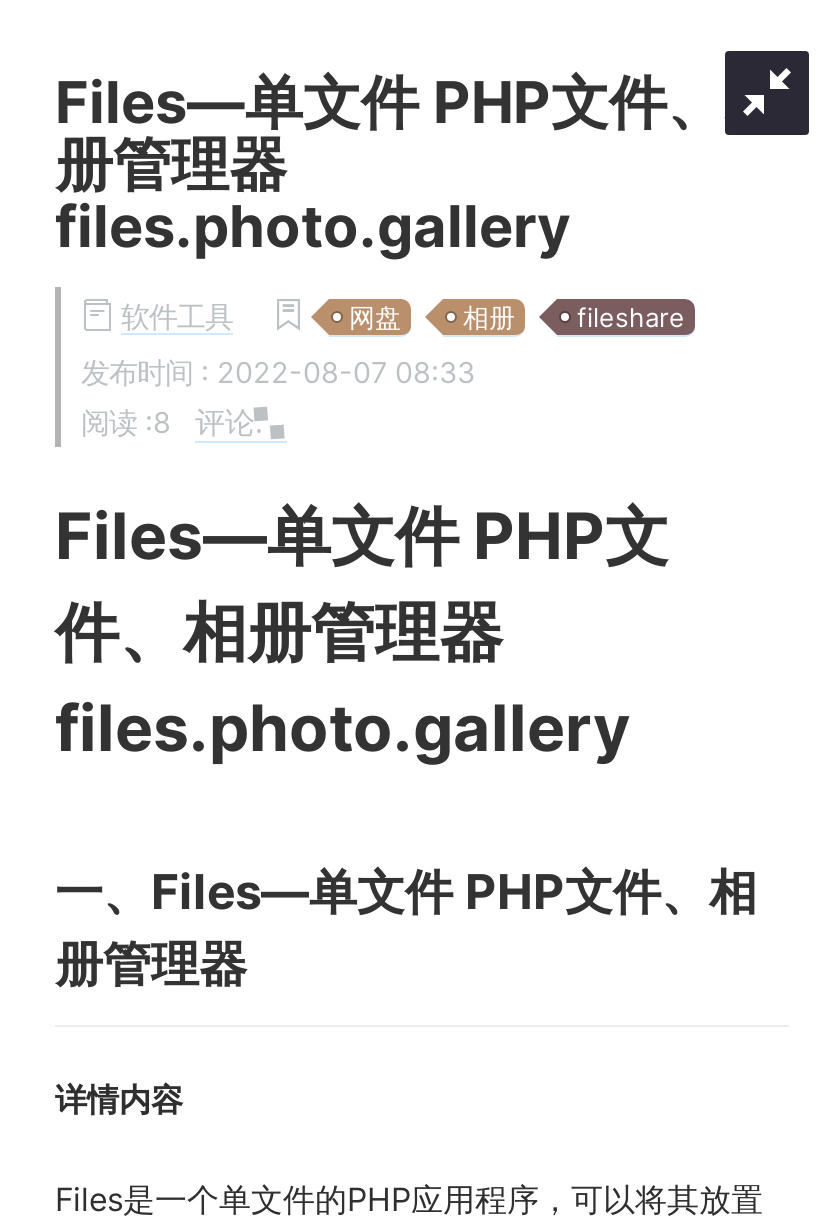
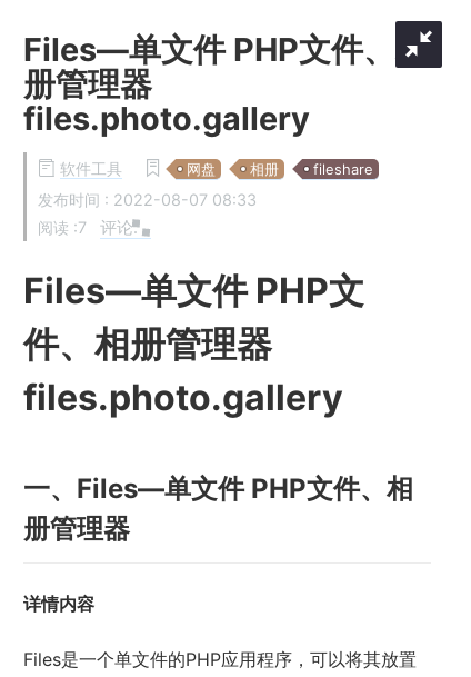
- 阅读 : 8 评论:
+ 阅读 : 7 评论:
